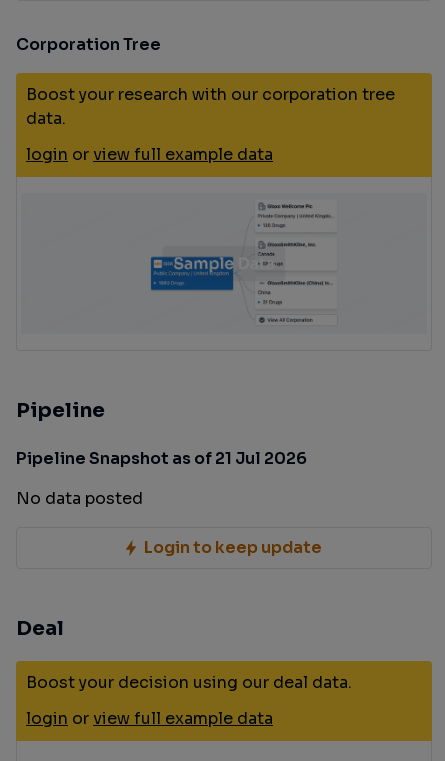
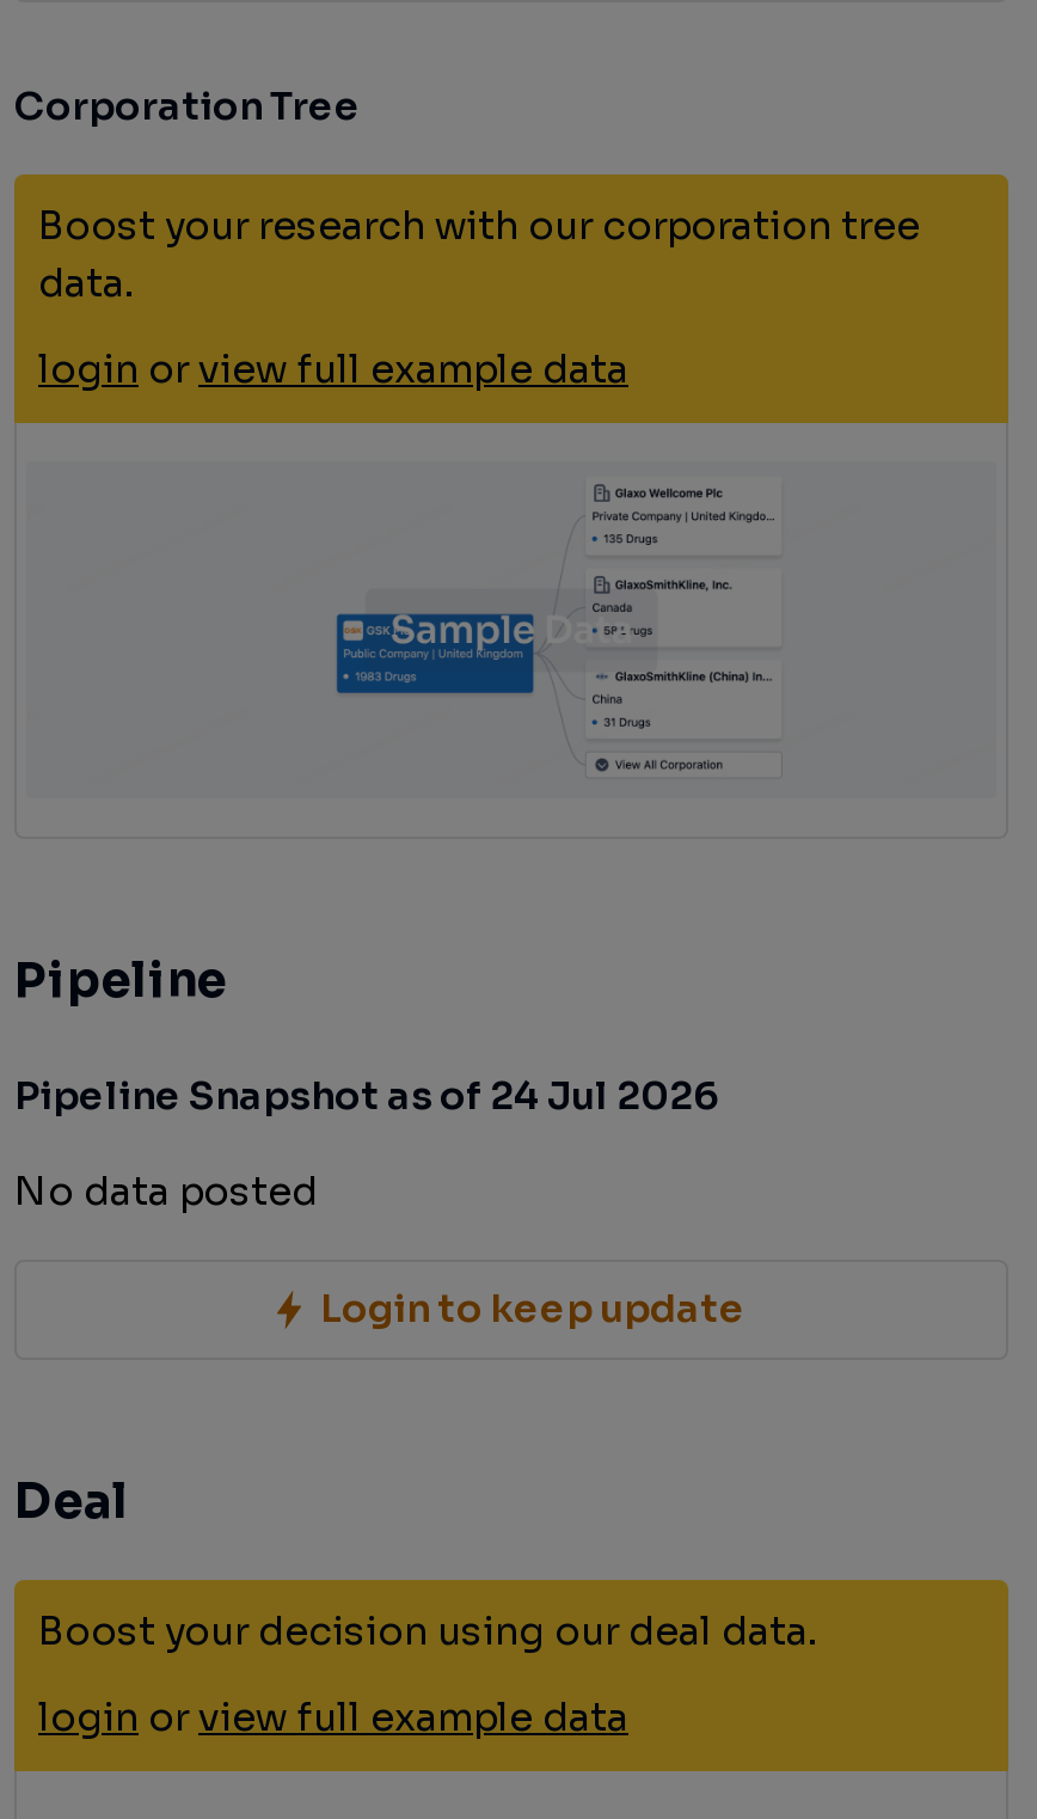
- Pipeline Snapshot as of 21 Jul 2026
+ Pipeline Snapshot as of 24 Jul 2026
